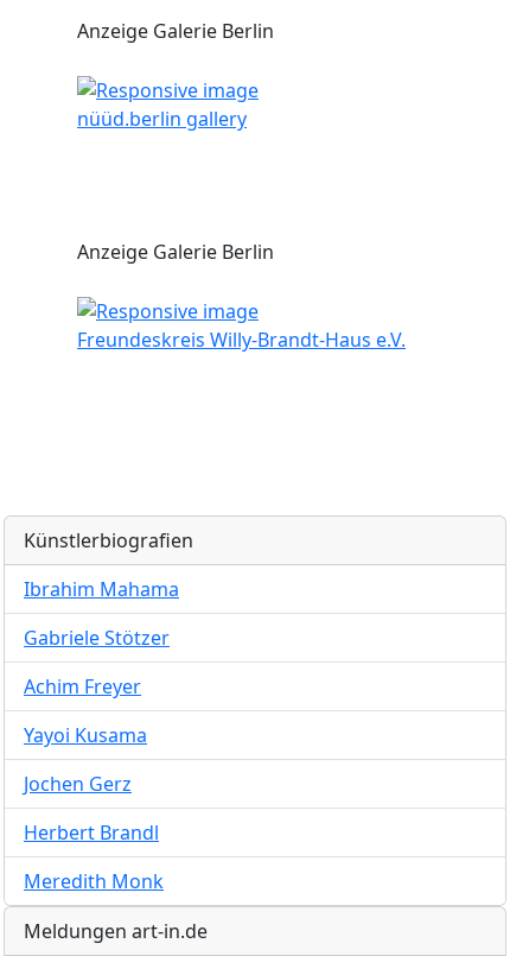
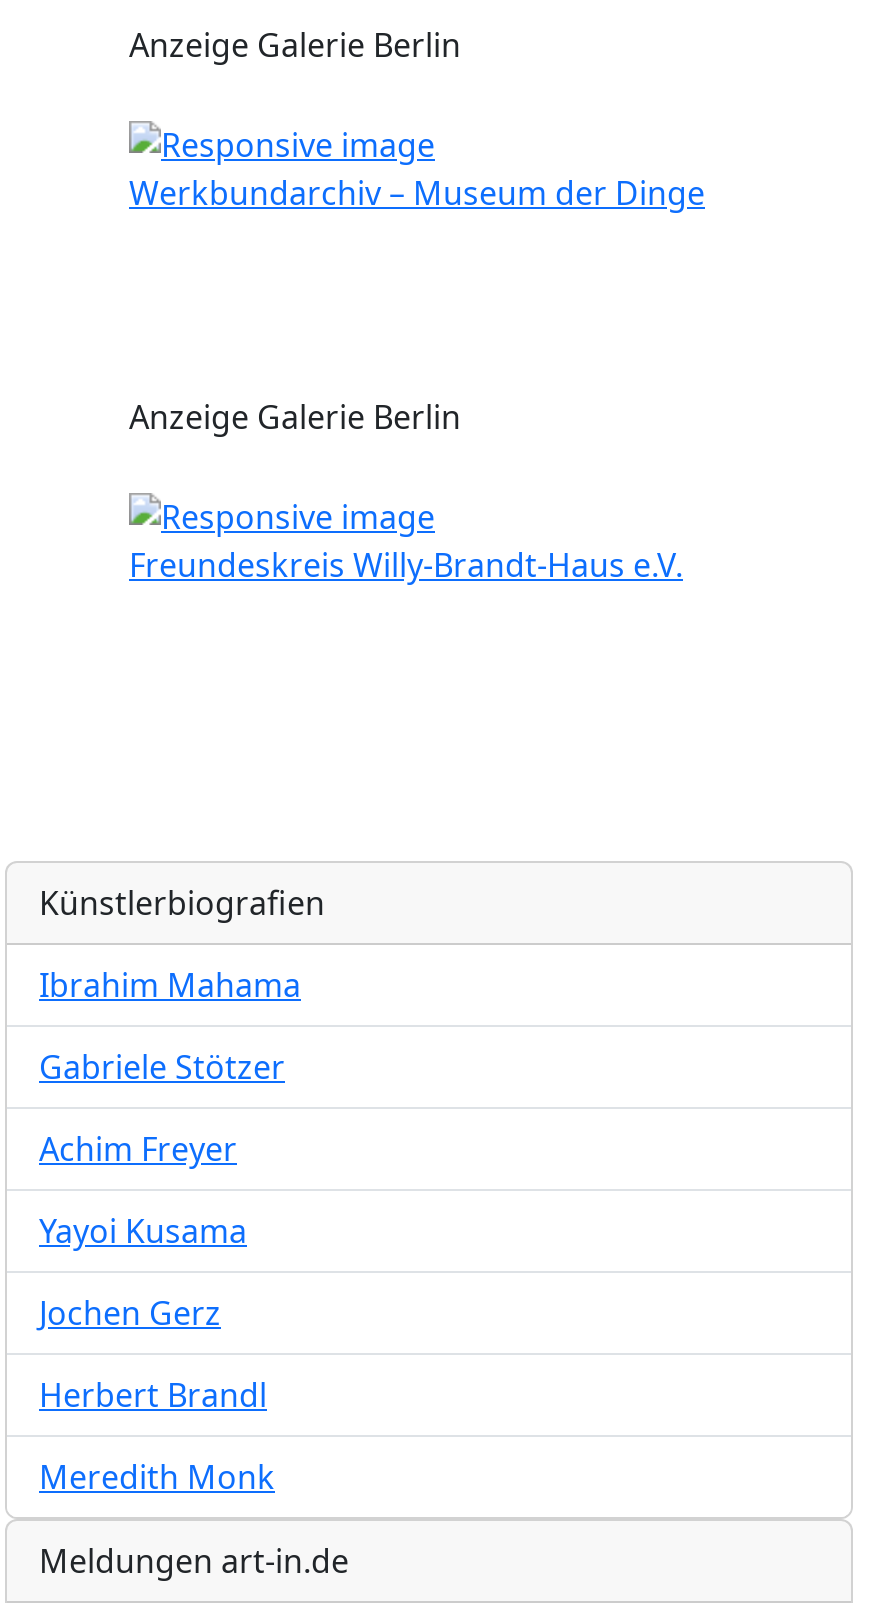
- nüüd.berlin gallery
+ Werkbundarchiv – Museum der Dinge
